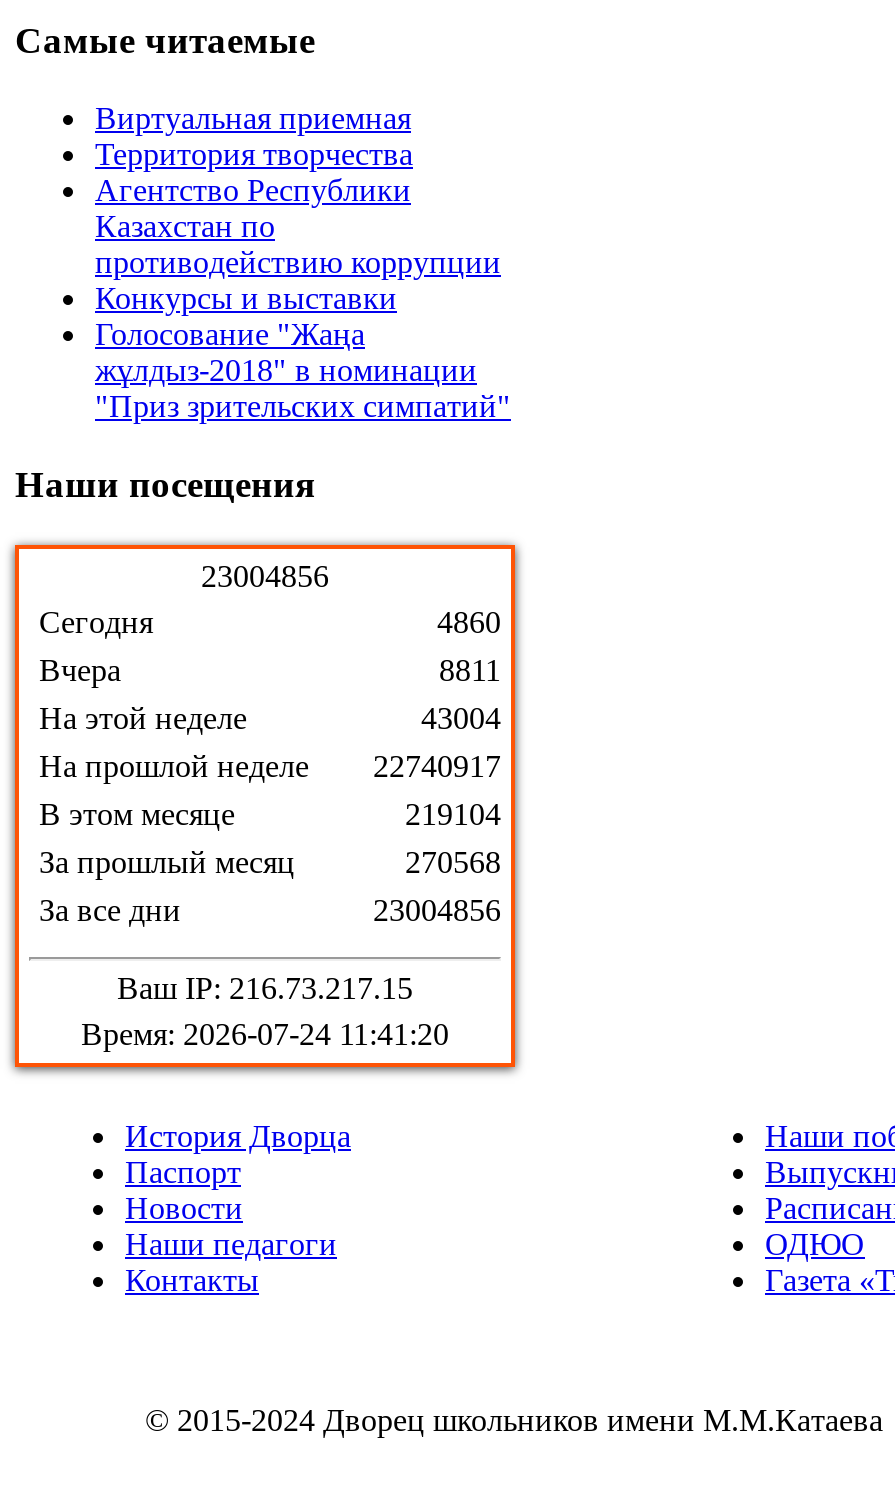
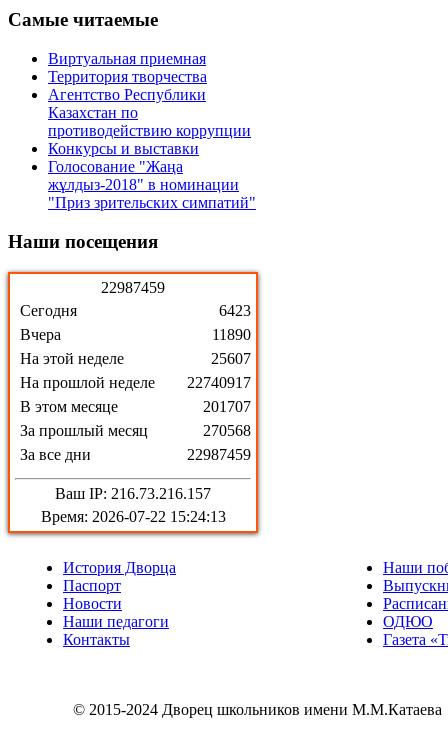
- 23004856
+ 22987459

- 4860
+ 6423

- 8811
+ 11890

- 43004
+ 25607

- 219104
+ 201707

- 23004856
+ 22987459

- Ваш IP: 216.73.217.15
+ Ваш IP: 216.73.216.157

- Время: 2026-07-24 11:41:20
+ Время: 2026-07-22 15:24:13
